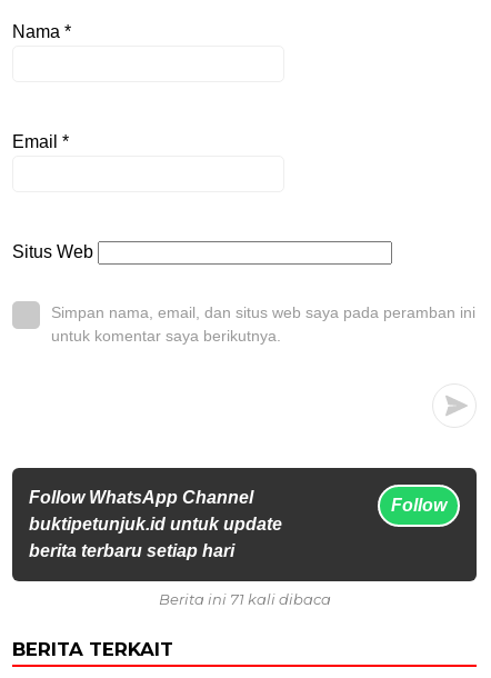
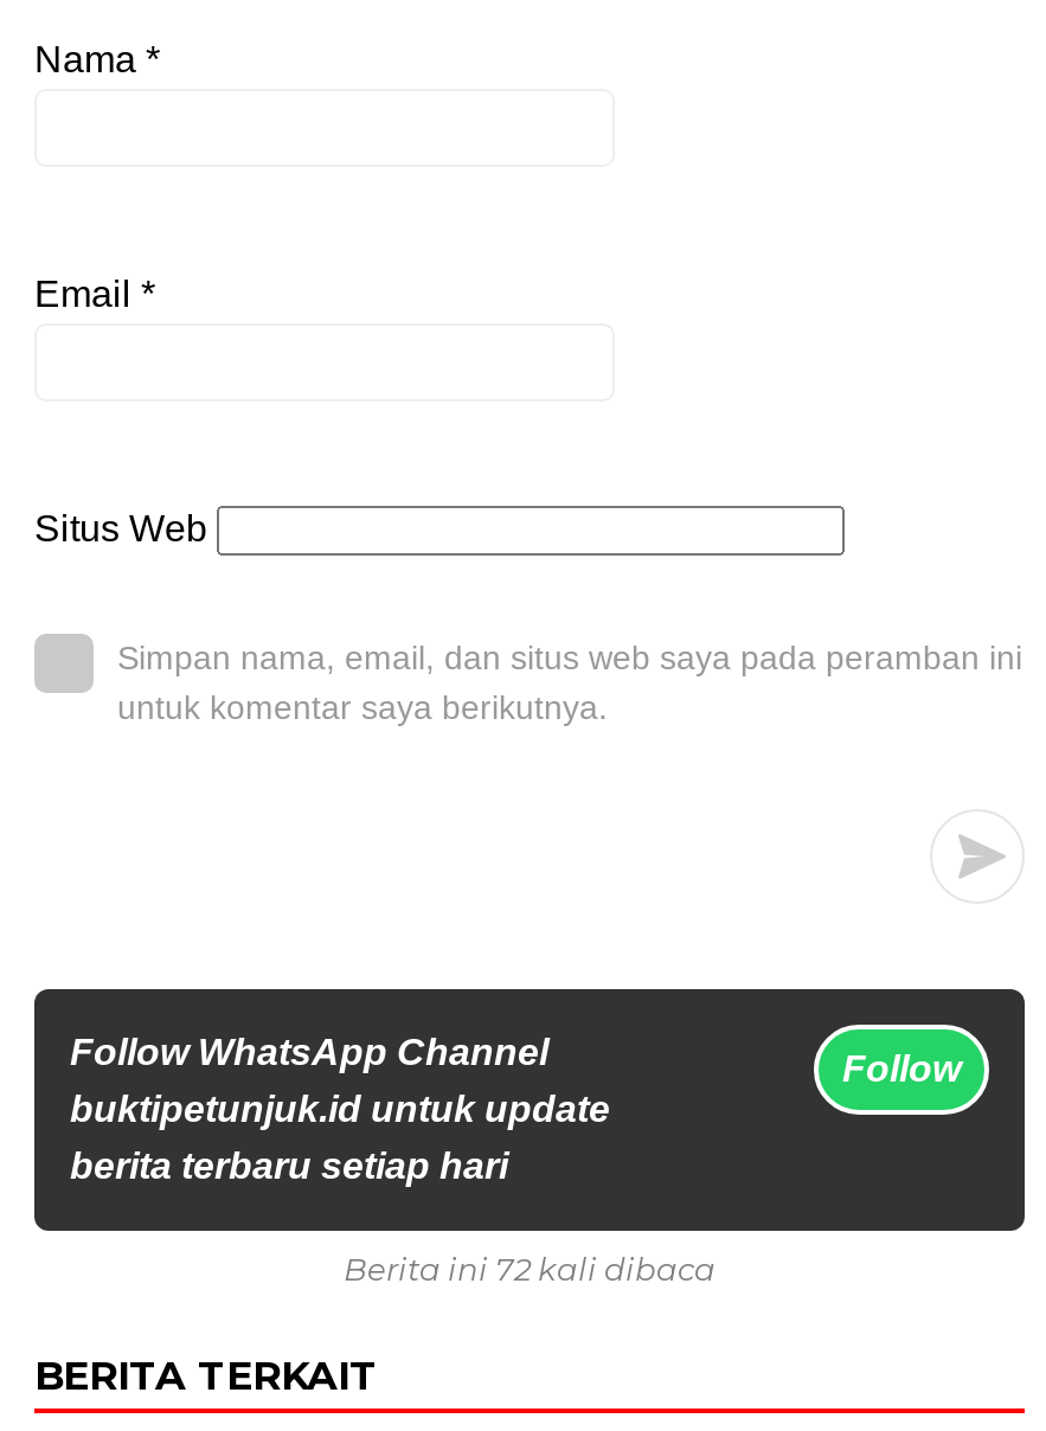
- Berita ini 71 kali dibaca
+ Berita ini 72 kali dibaca
